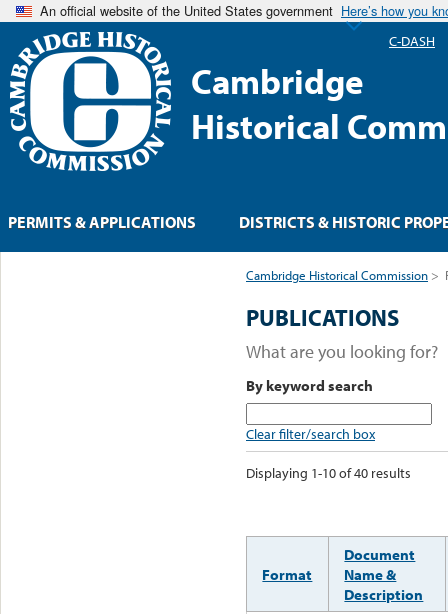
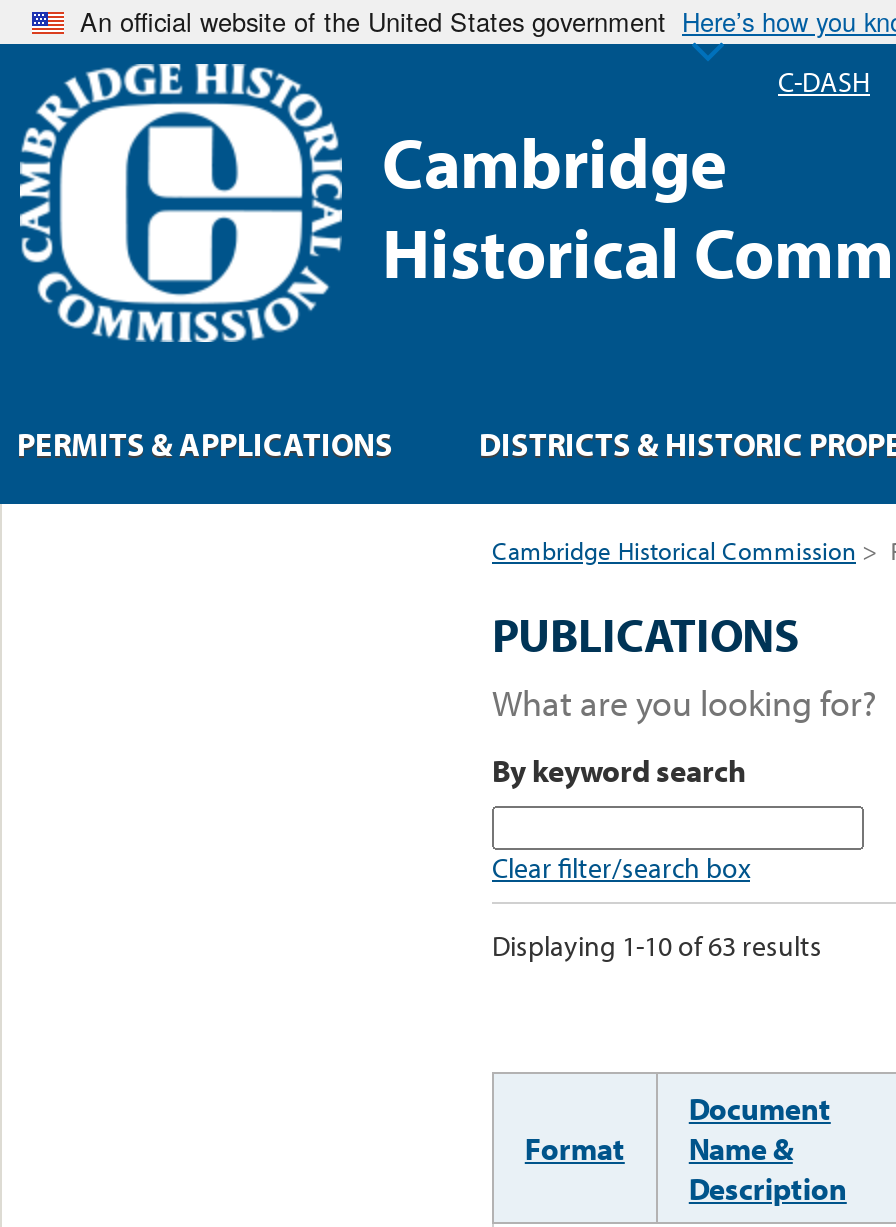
- Displaying 1-10 of 40 results
+ Displaying 1-10 of 63 results
